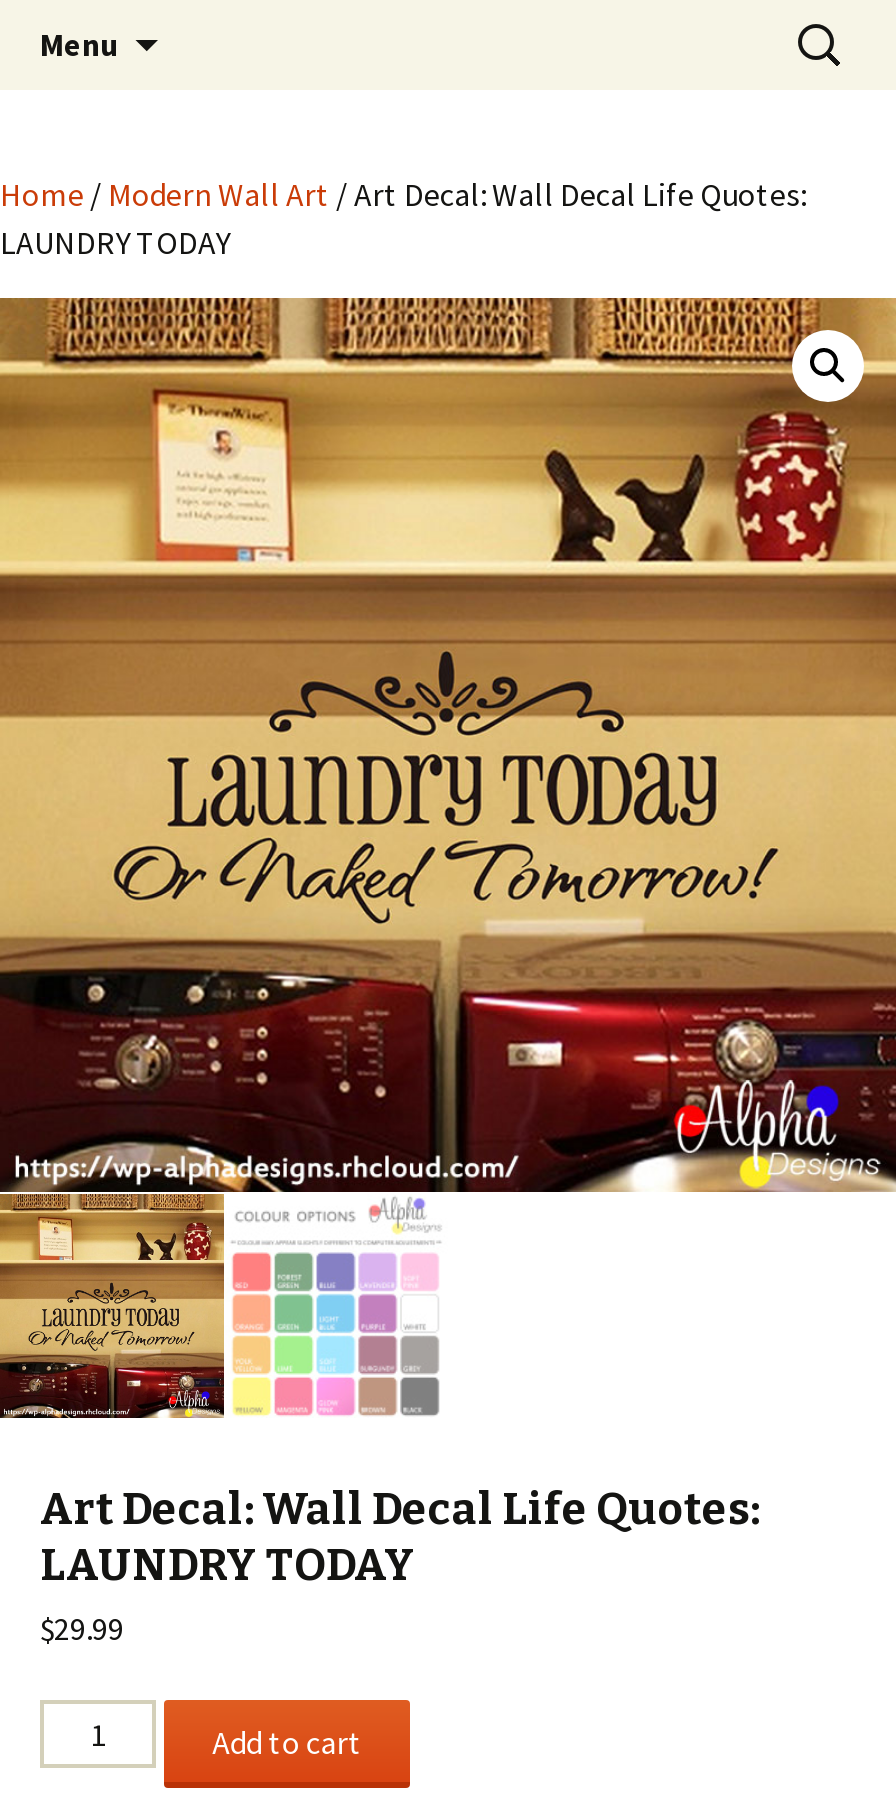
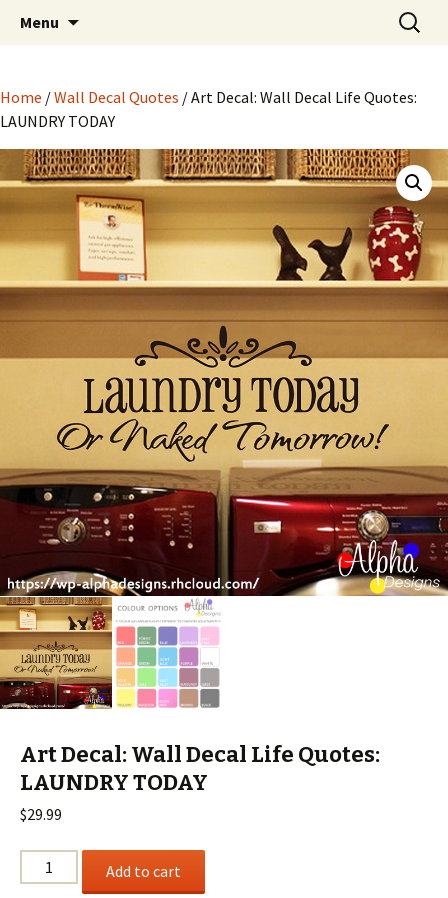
- Home / Modern Wall Art / Art Decal: Wall Decal Life Quotes:
+ Home / Wall Decal Quotes / Art Decal: Wall Decal Life Quotes:
